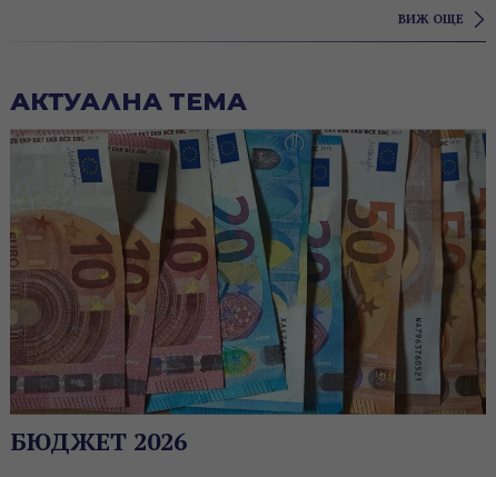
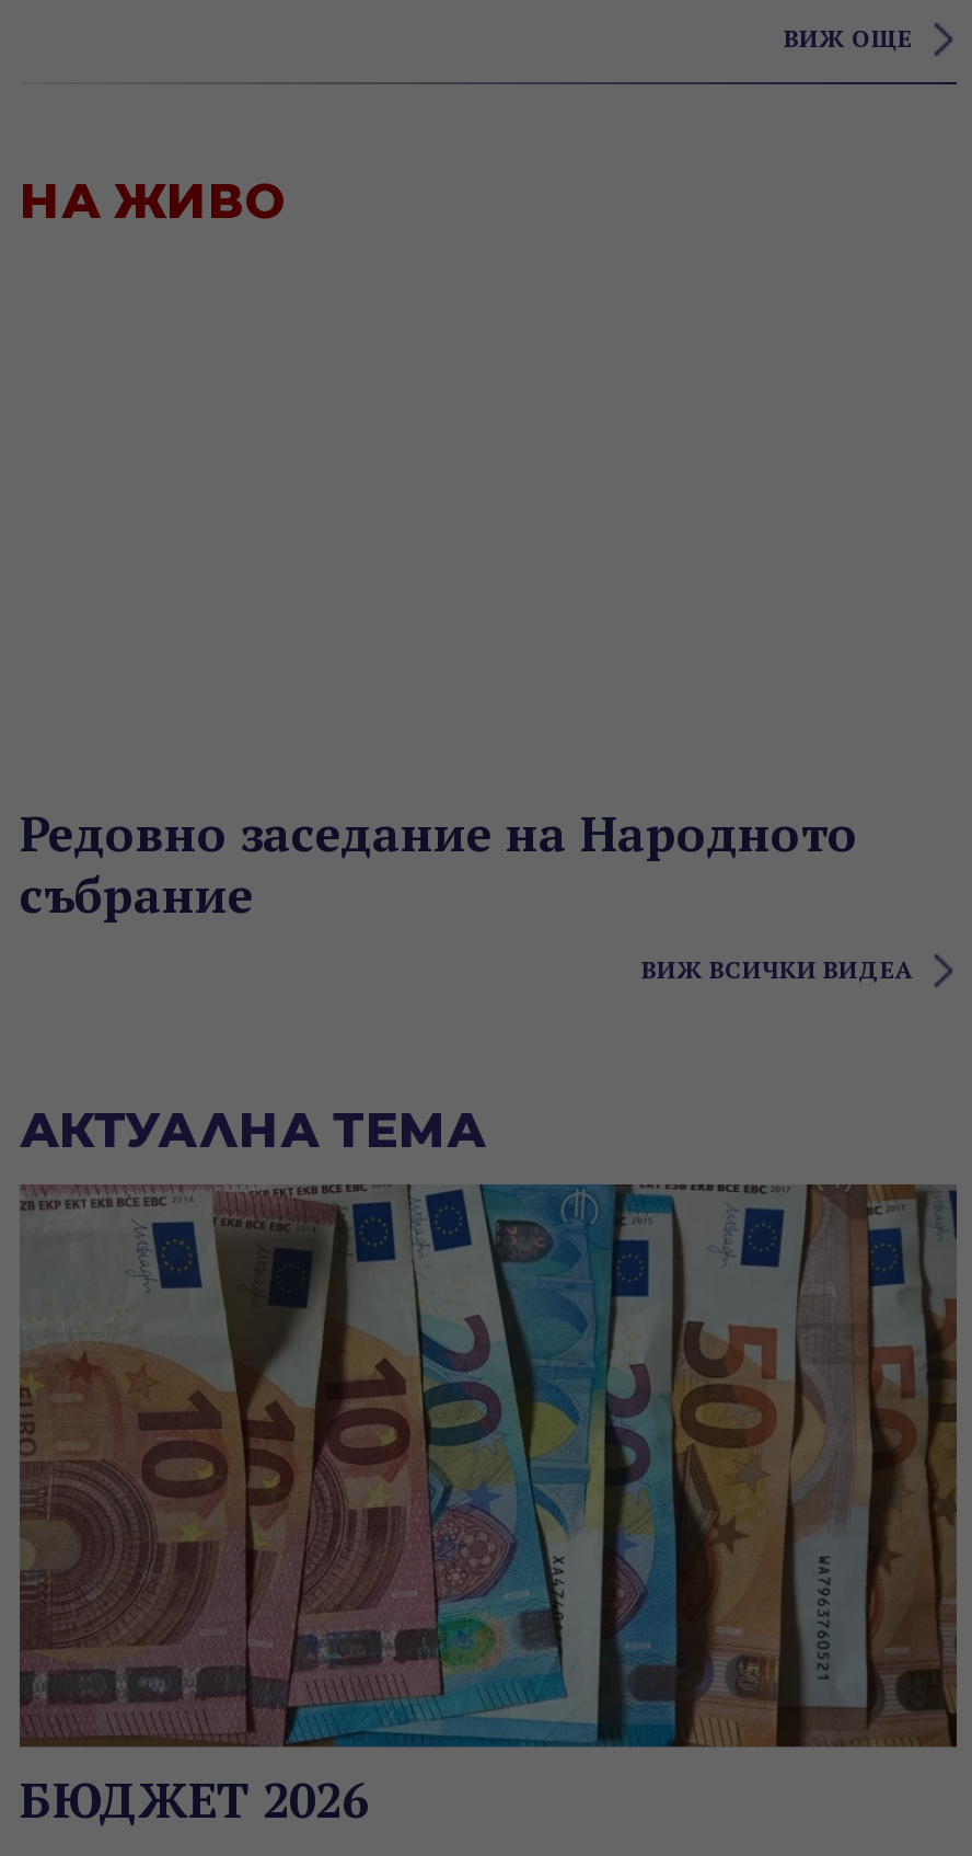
+ НА ЖИВО

+ Редовно заседание на Народното
+ събрание
+ ВИЖ ВСИЧКИ ВИДЕА
